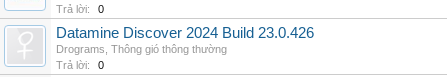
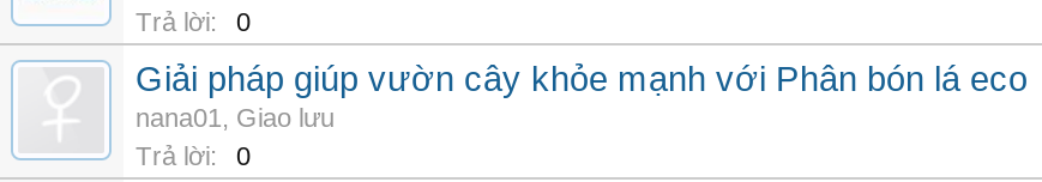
- Datamine Discover 2024 Build 23.0.426
- Drograms, Thông gió thông thường
+ Giải pháp giúp vườn cây khỏe mạnh với Phân bón lá eco
+ nana01, Giao lưu
